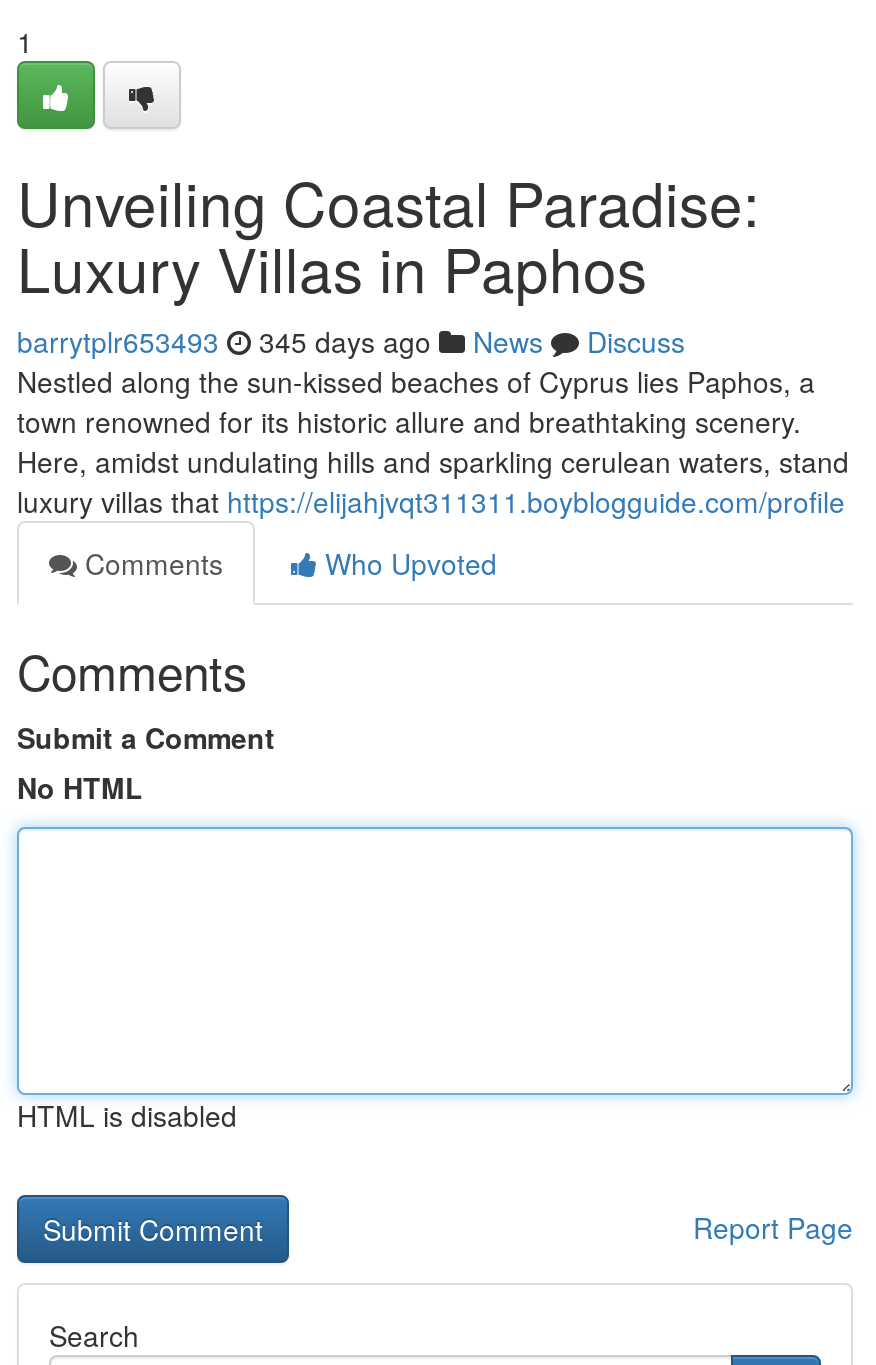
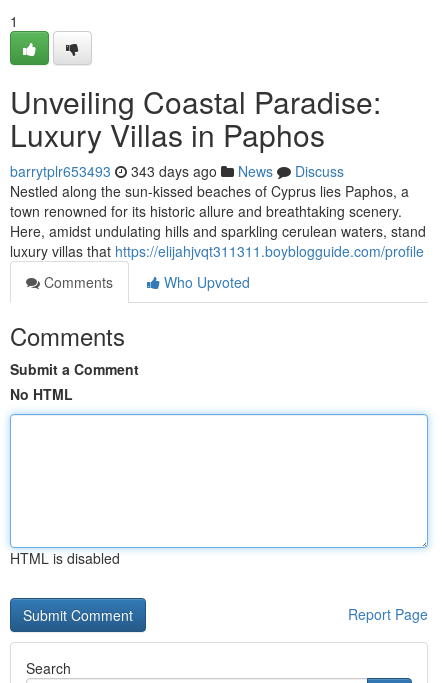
- barrytplr653493 345 days ago News Discuss
+ barrytplr653493 343 days ago News Discuss
